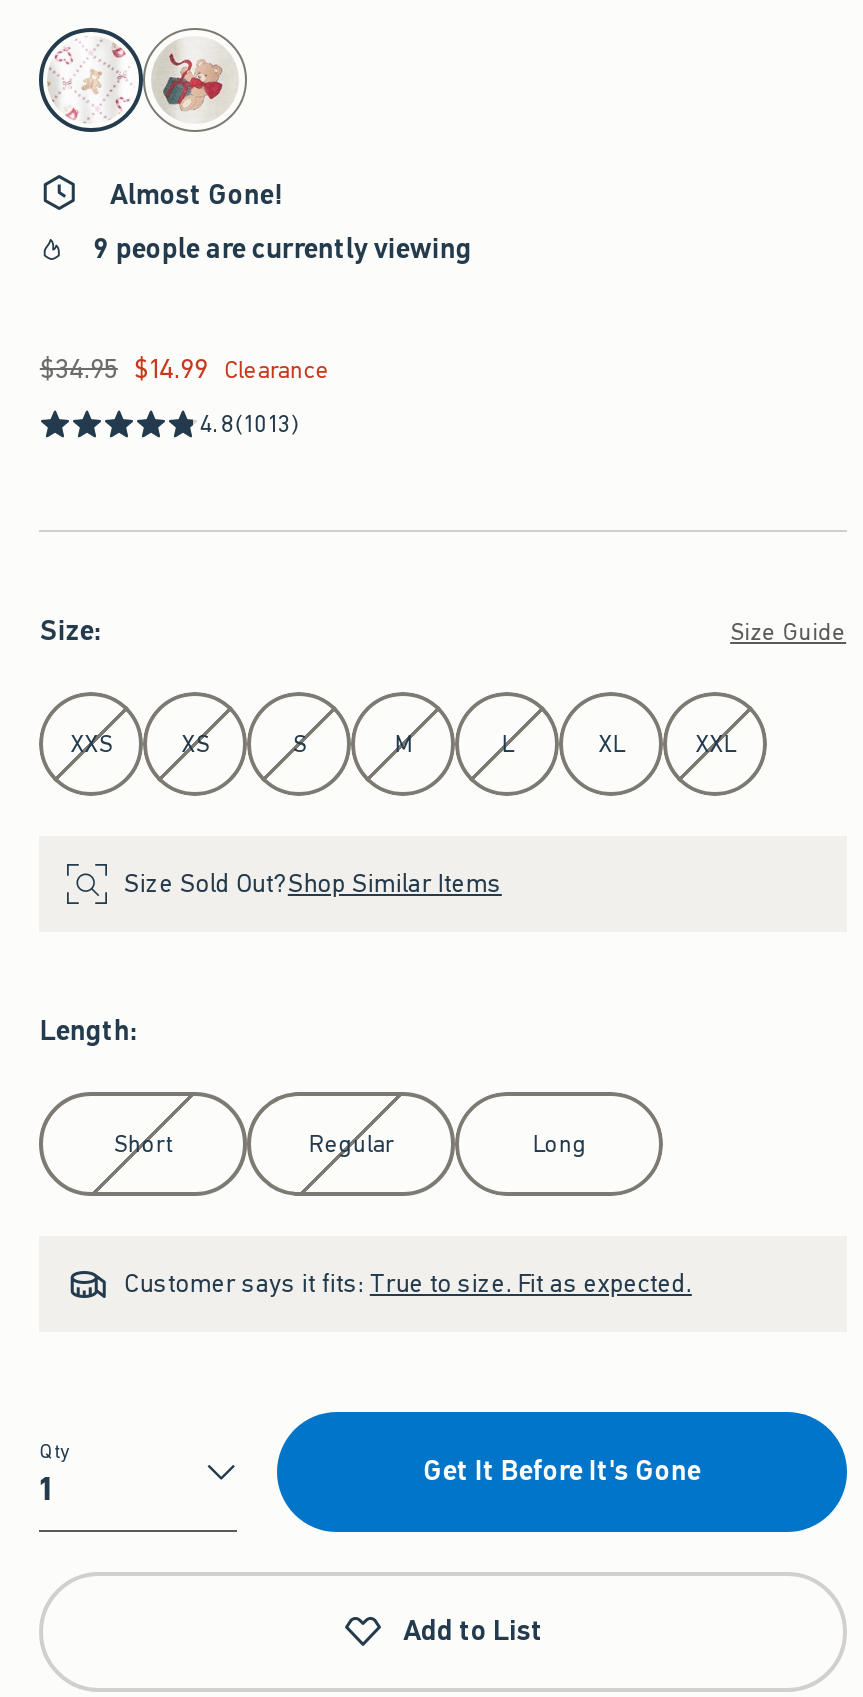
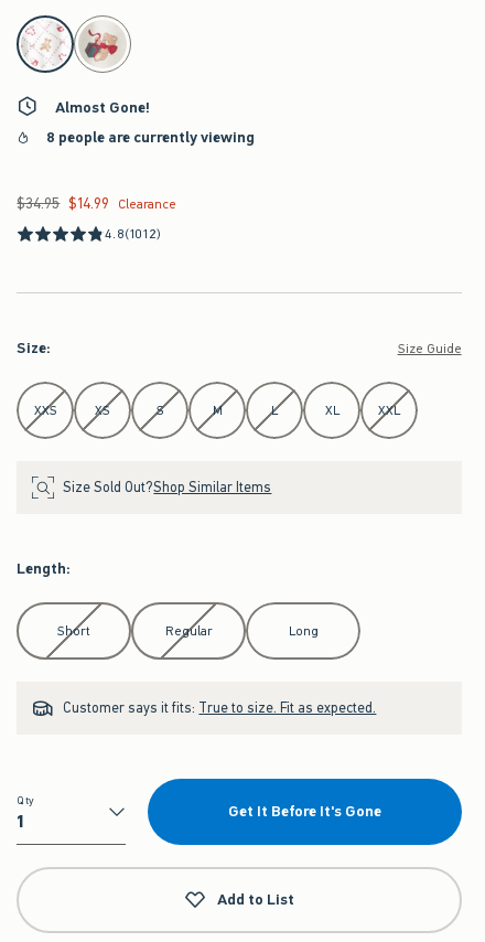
- 9 people are currently viewing
+ 8 people are currently viewing

- 4.8(1013)
+ 4.8(1012)
